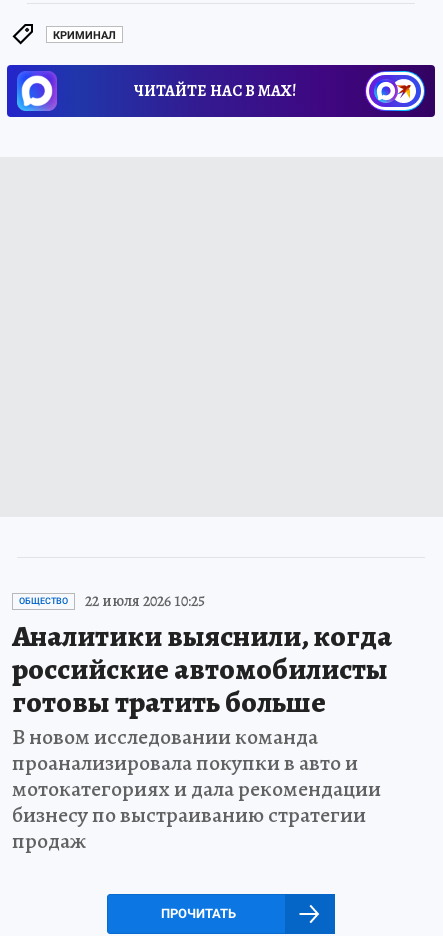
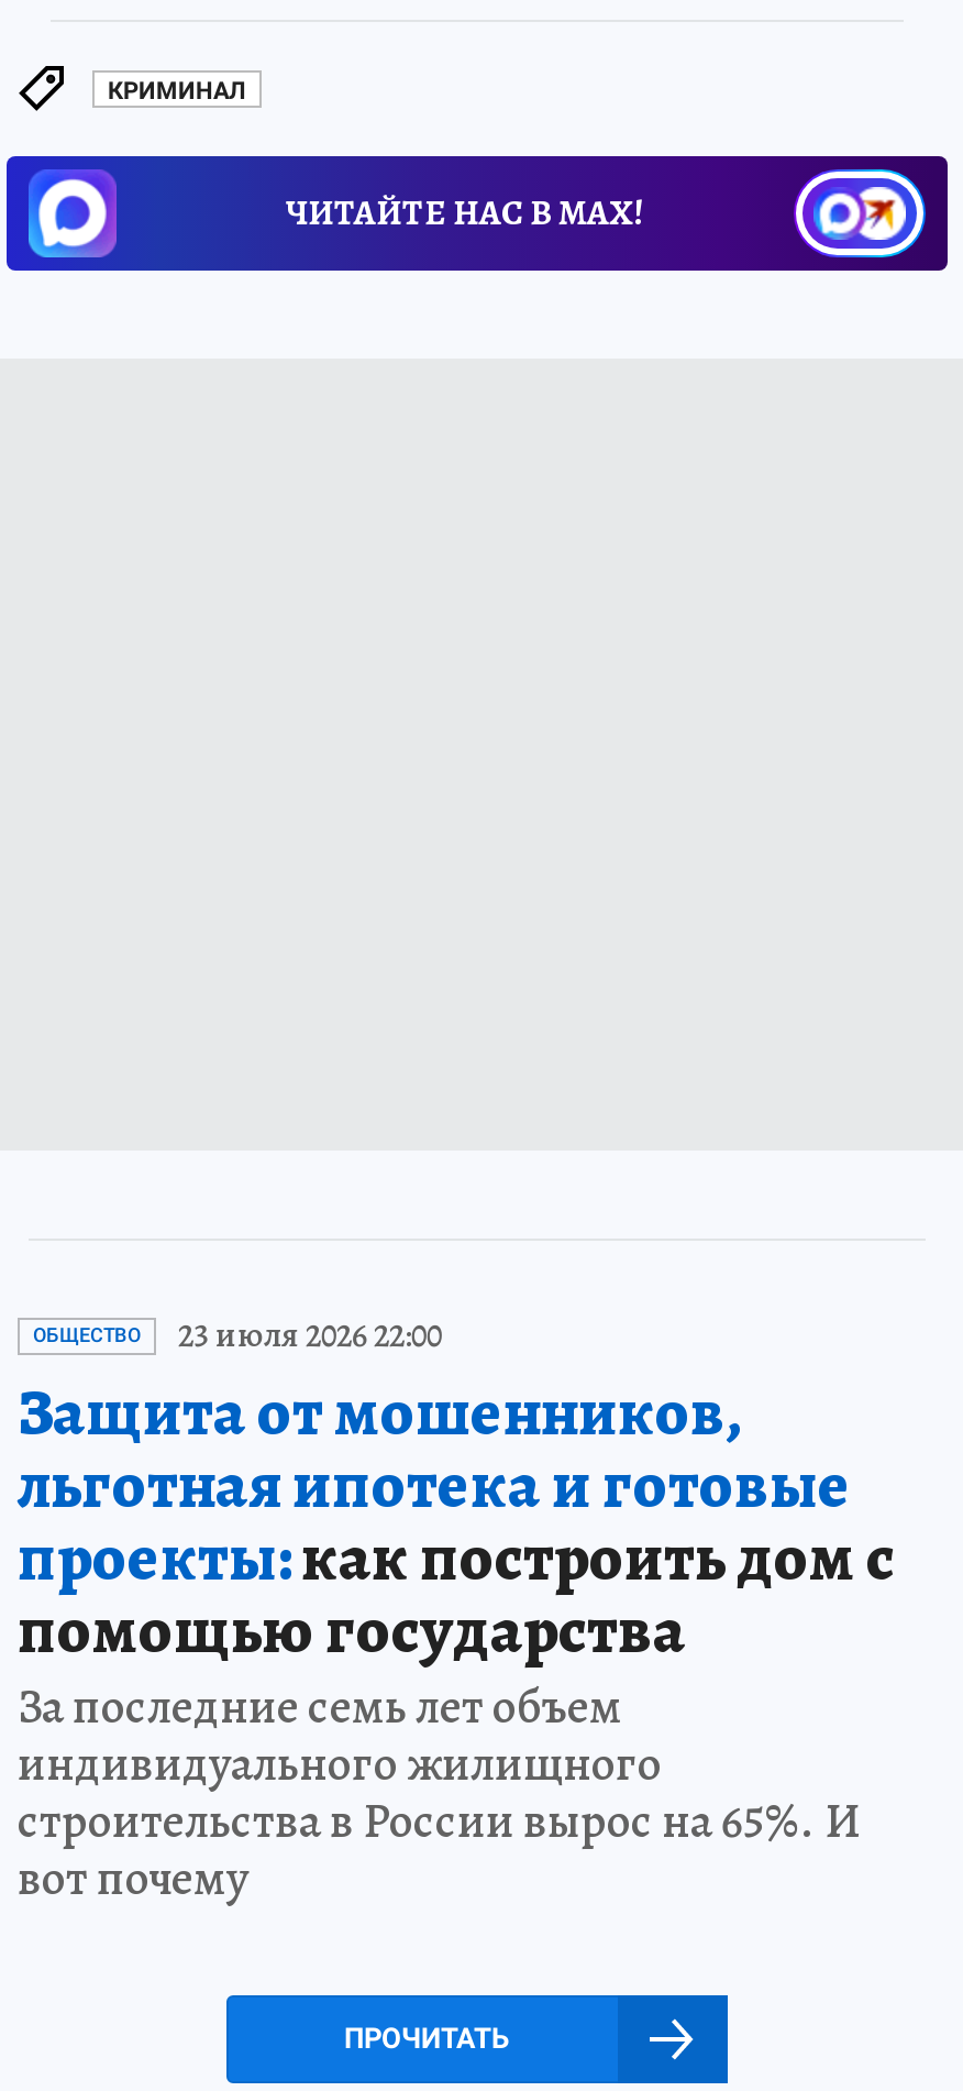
- 22 июля 2026 10:25
- Аналитики выяснили, когда
- российские автомобилисты
- готовы тратить больше
- В новом исследовании команда
- проанализировала покупки в авто и
- мотокатегориях и дала рекомендации
- бизнесу по выстраиванию стратегии
- продаж
+ 23 июля 2026 22:00
+ Защита от мошенников,
+ льготная ипотека и готовые
+ проекты:как построить дом с
+ помощью государства
+ За последние семь лет объем
+ индивидуального жилищного
+ строительства в России вырос на 65%. И
+ вот почему
